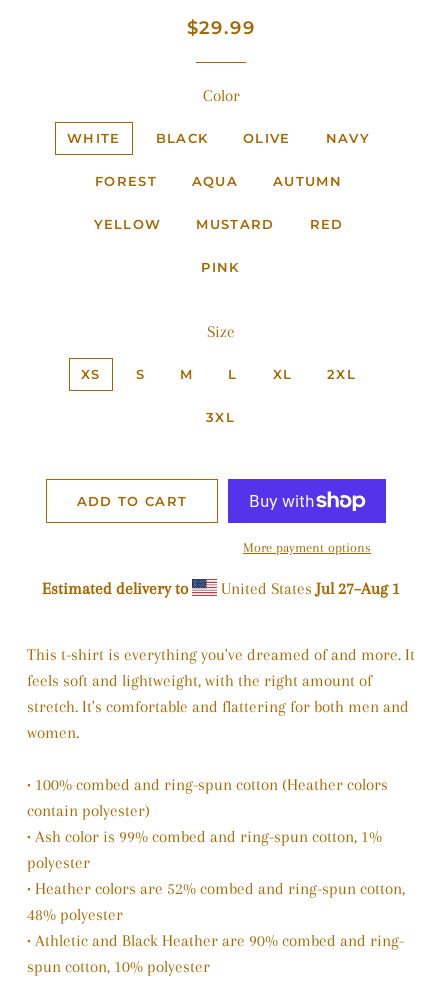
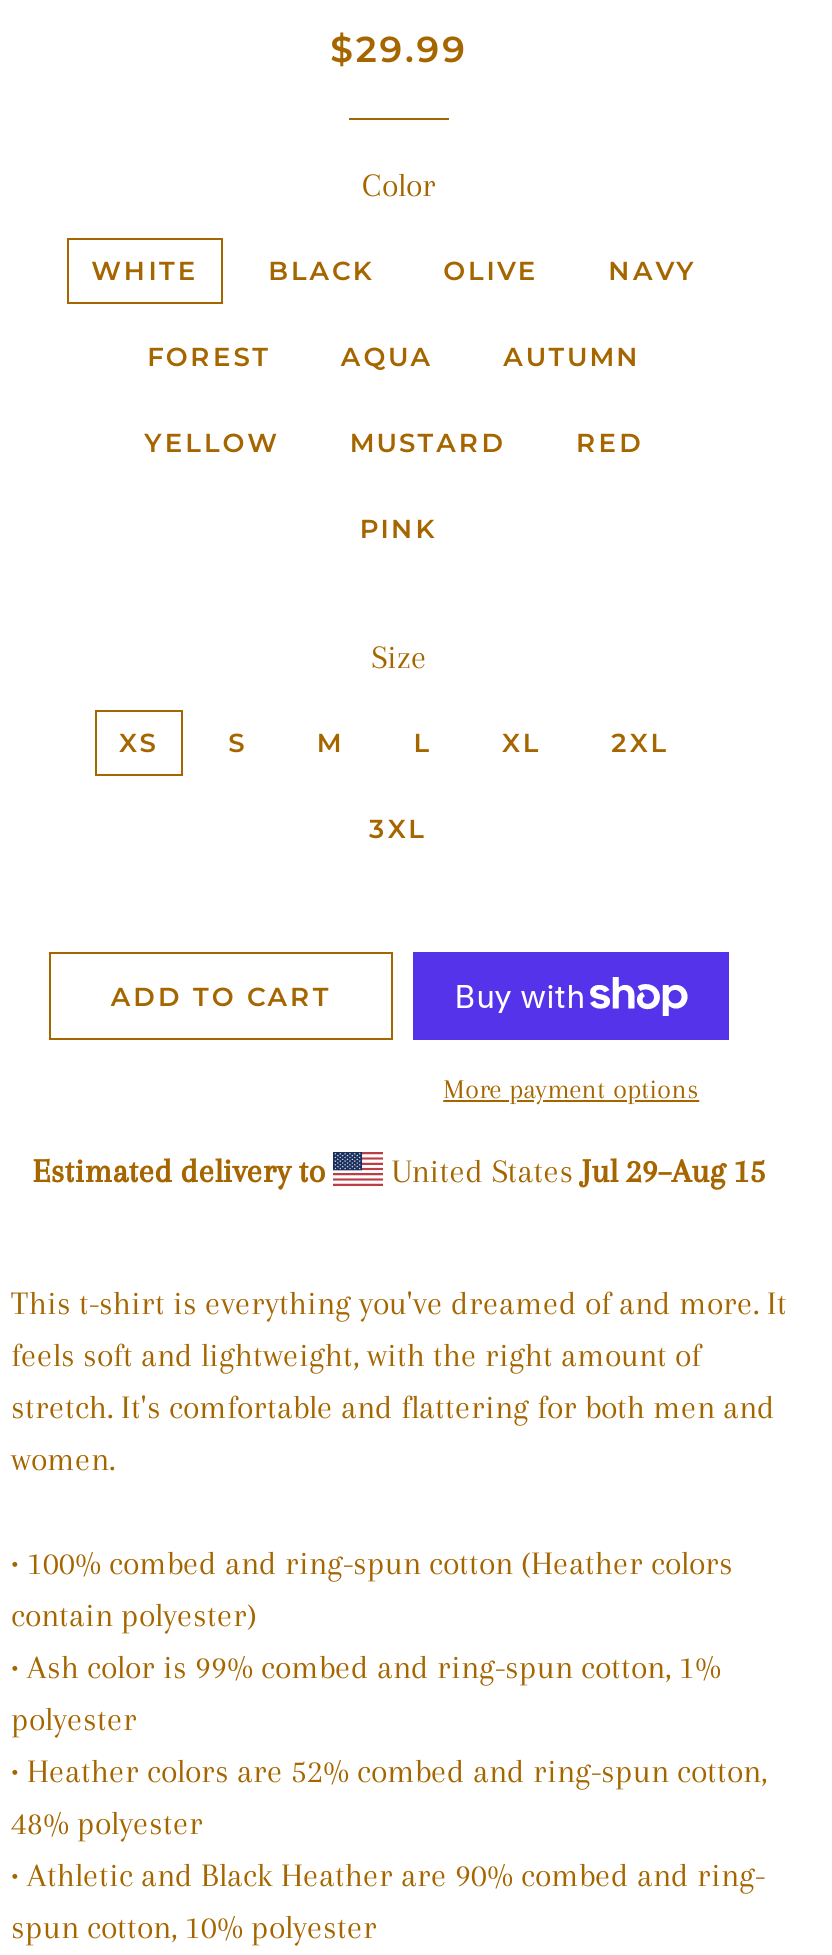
- United States Jul 27–Aug 1
+ United States Jul 29–Aug 15
